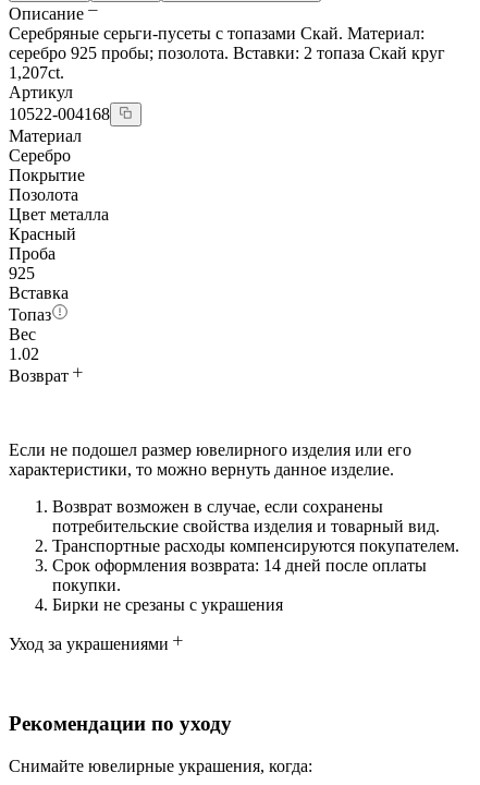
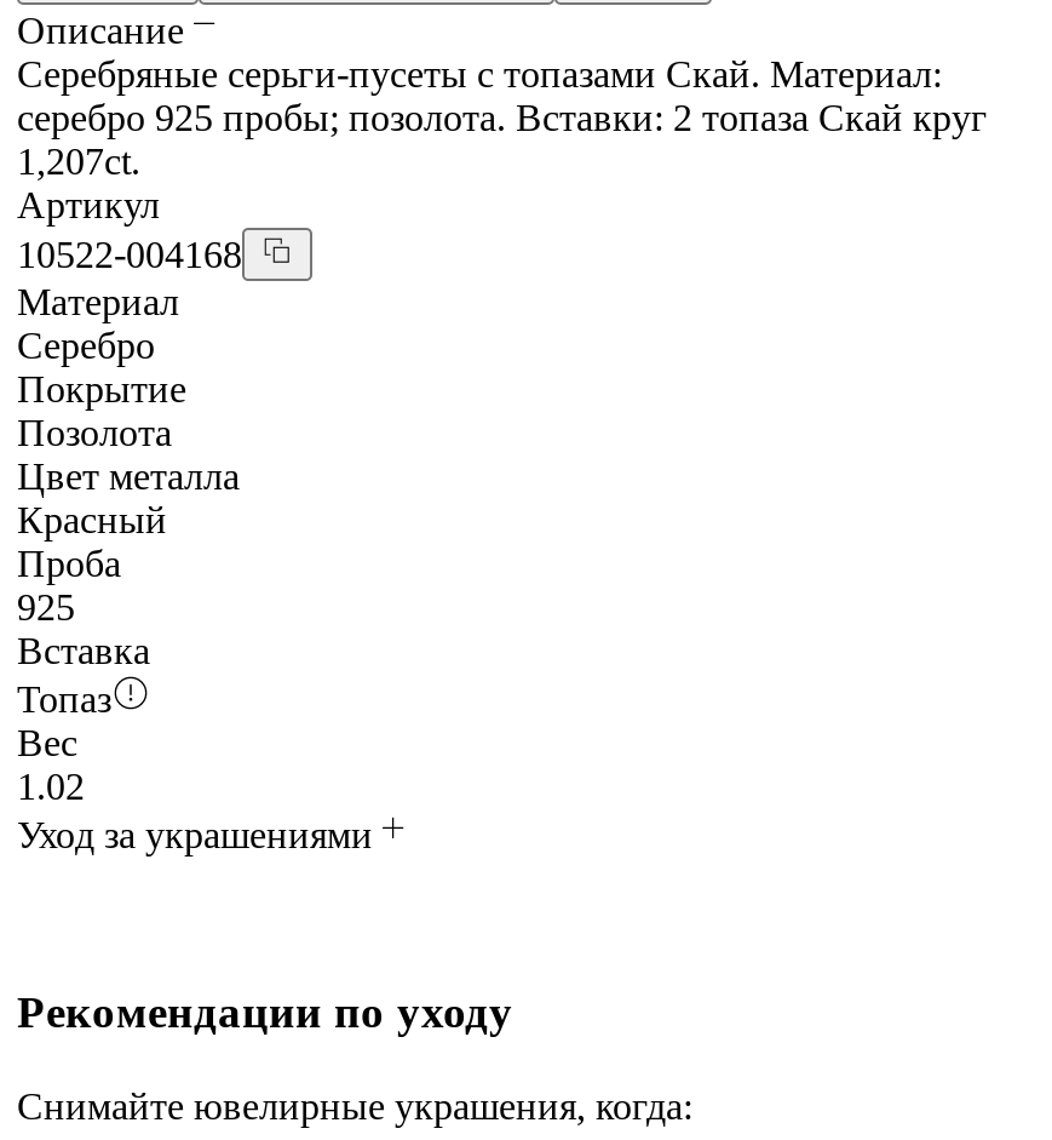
- Возврат

- Если не подошел размер ювелирного изделия или его
- характеристики, то можно вернуть данное изделие.
- Возврат возможен в случае, если сохранены
- потребительские свойства изделия и товарный вид.
- Транспортные расходы компенсируются покупателем.
- Срок оформления возврата: 14 дней после оплаты
- покупки.
- Бирки не срезаны с украшения
